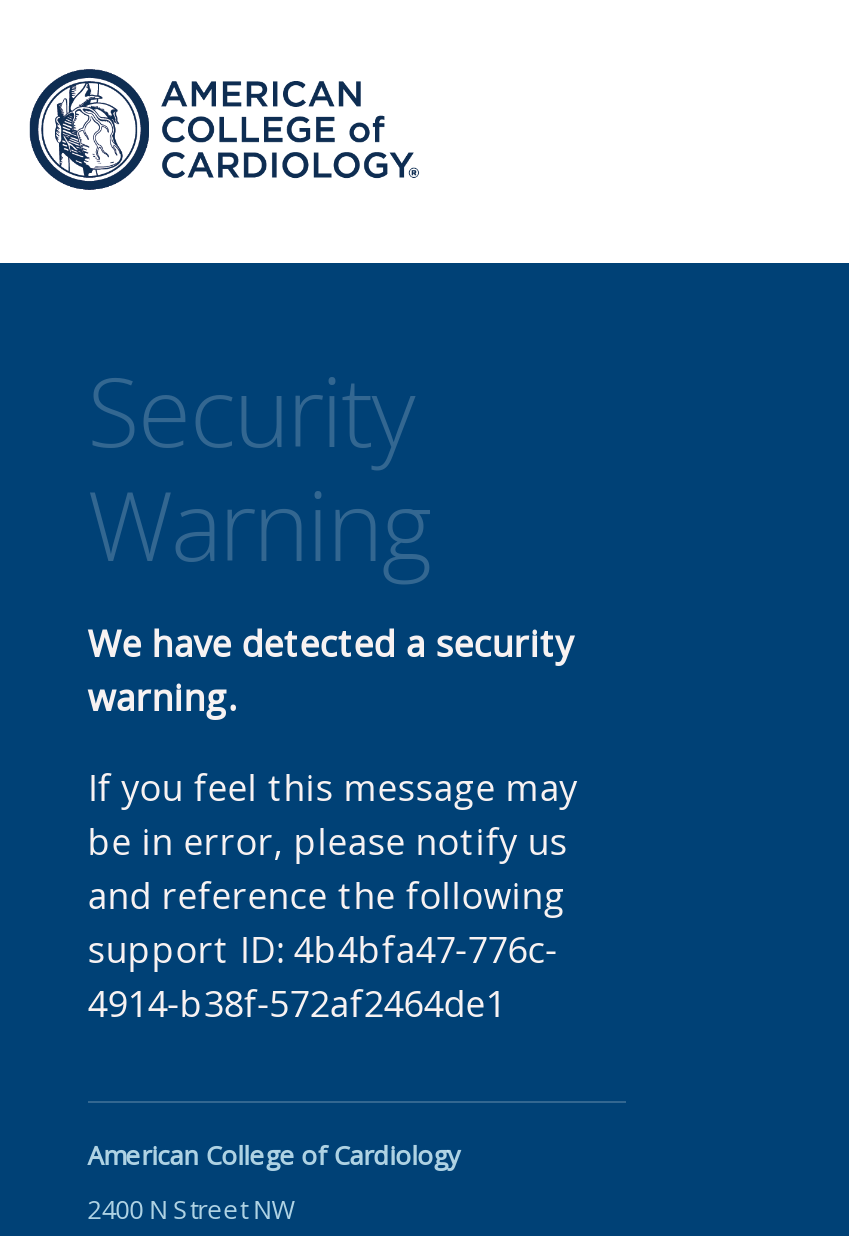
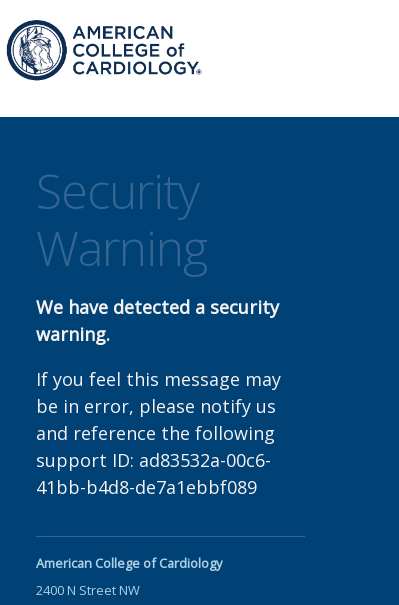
- support ID: 4b4bfa47-776c-
- 4914-b38f-572af2464de1
+ support ID: ad83532a-00c6-
+ 41bb-b4d8-de7a1ebbf089
